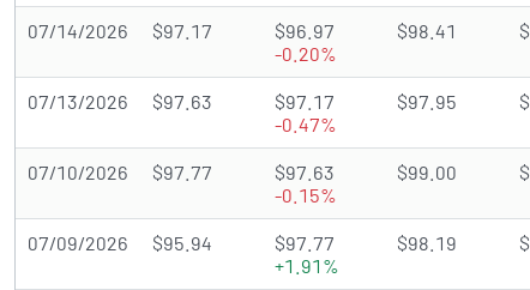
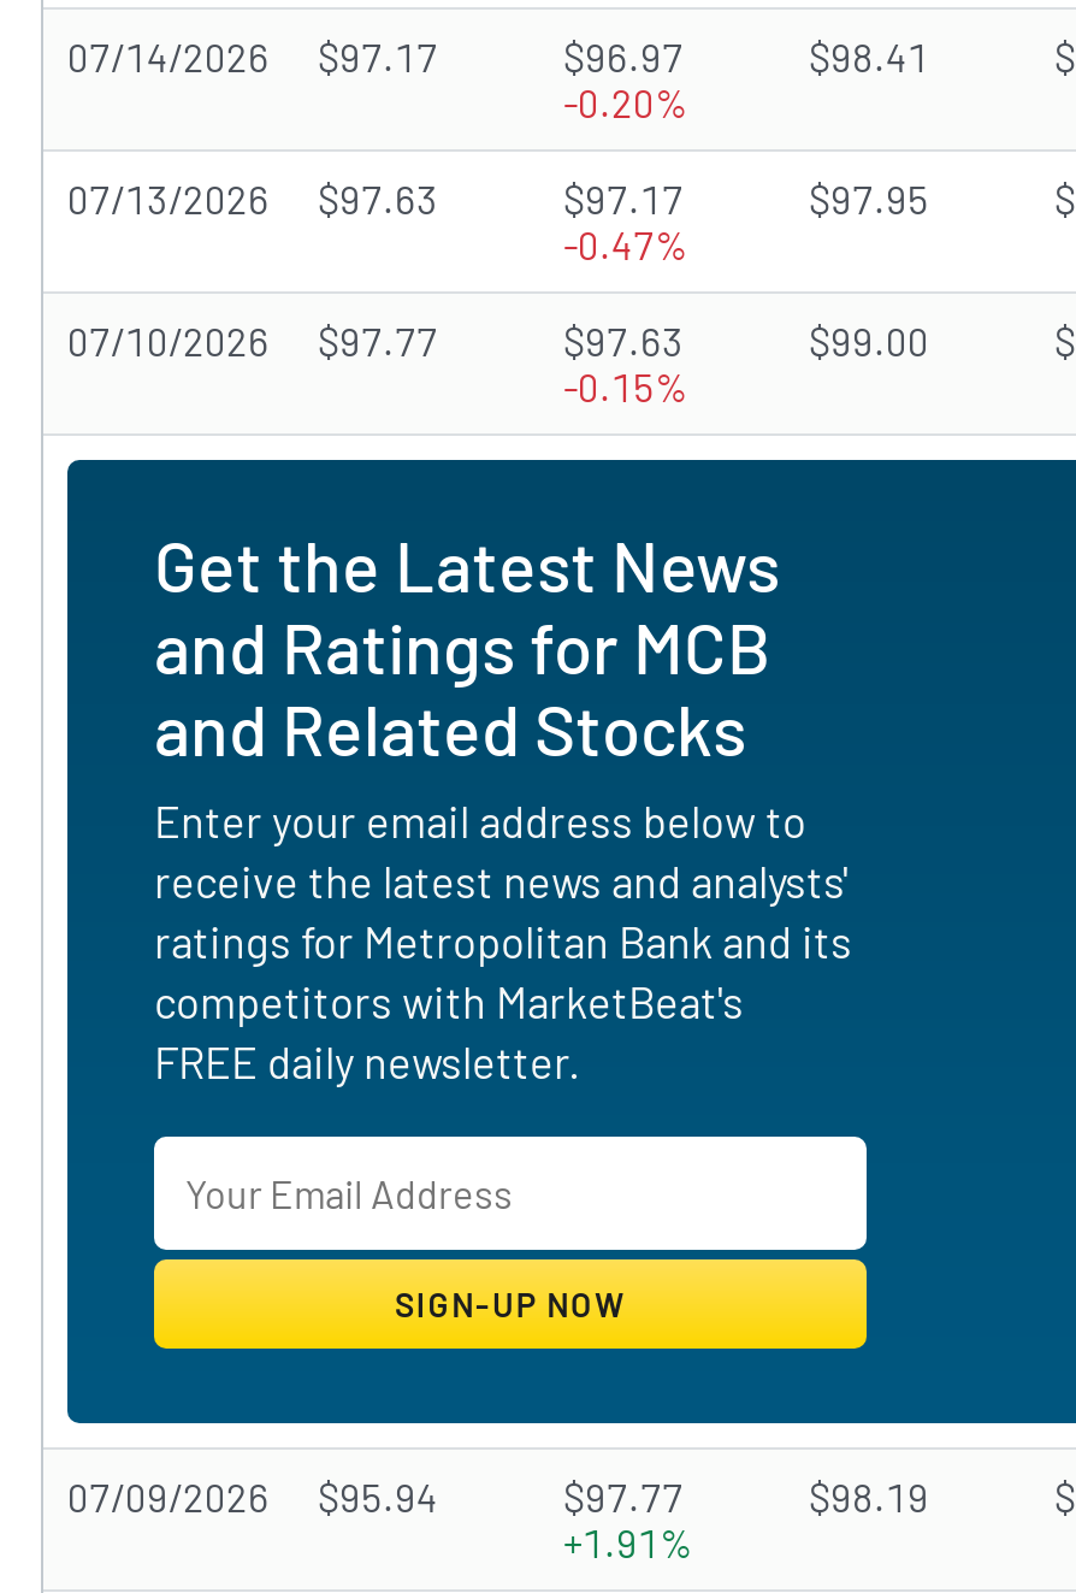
+ [image]
+ Get the Latest News
+ and Ratings for MCB
+ and Related Stocks
+ Enter your email address below to
+ receive the latest news and analysts'
+ ratings for Metropolitan Bank and its
+ competitors with MarketBeat's
+ FREE daily newsletter.
